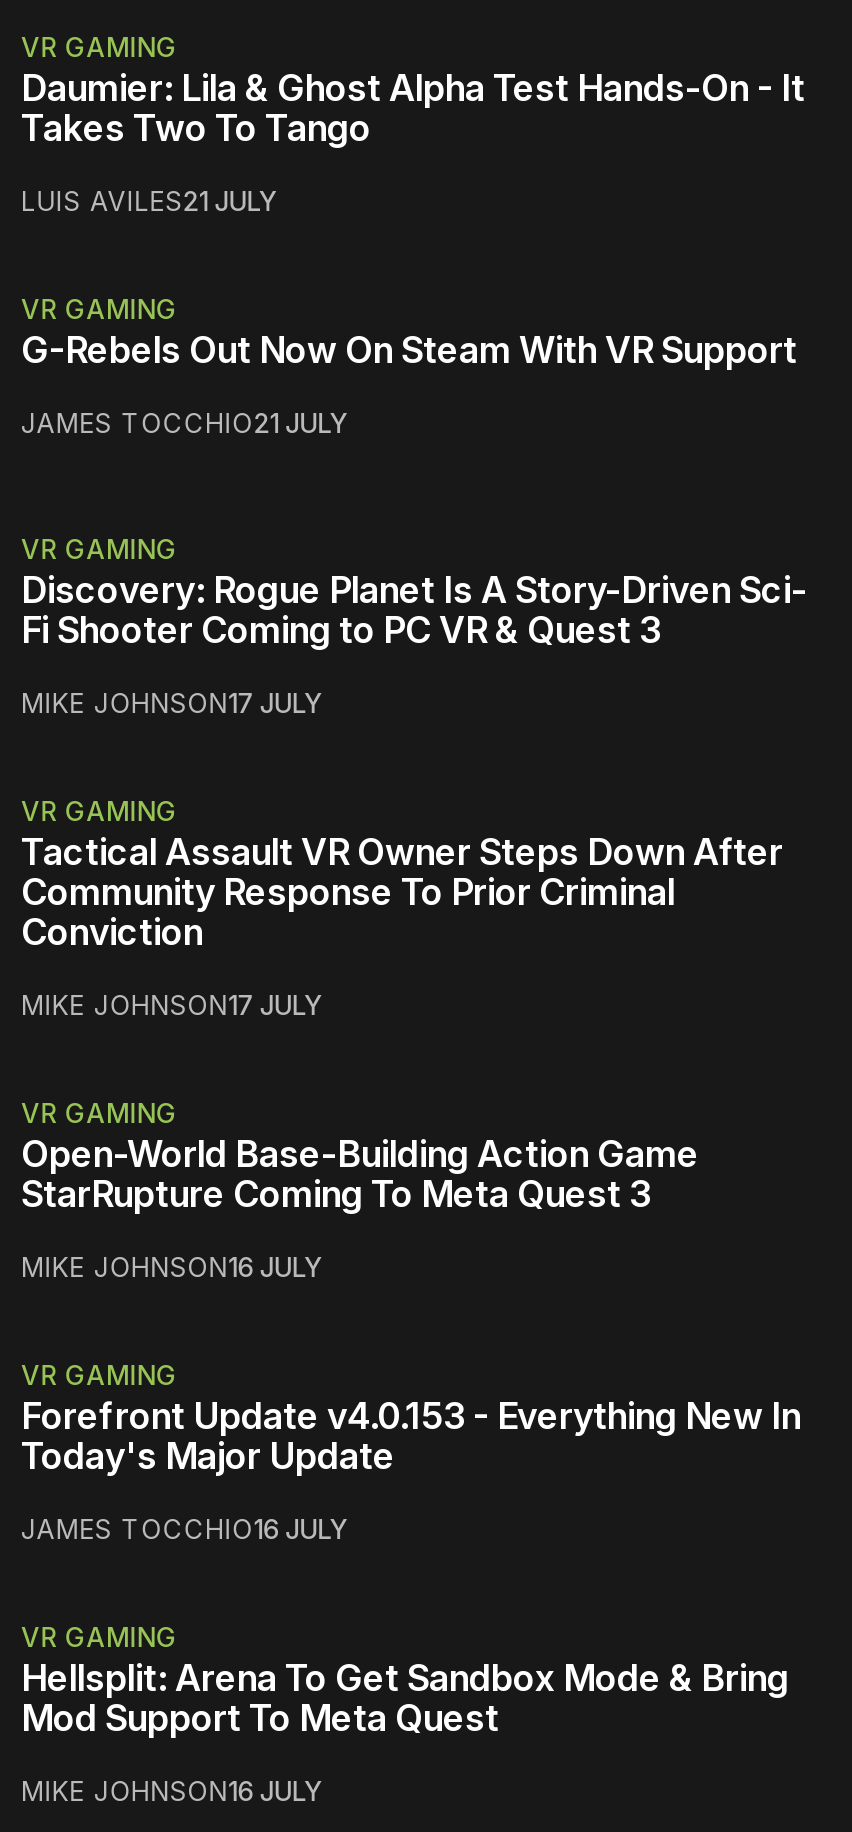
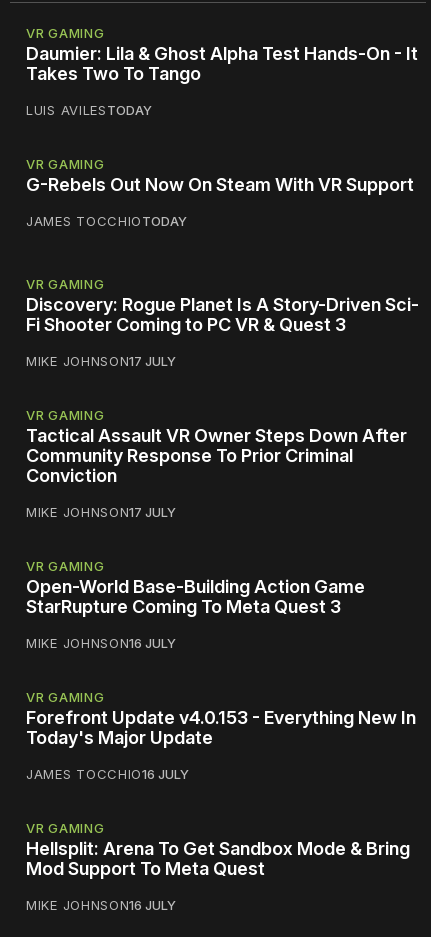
- LUIS AVILES21 JULY
+ LUIS AVILESTODAY

- JAMES TOCCHIO21 JULY
+ JAMES TOCCHIOTODAY
